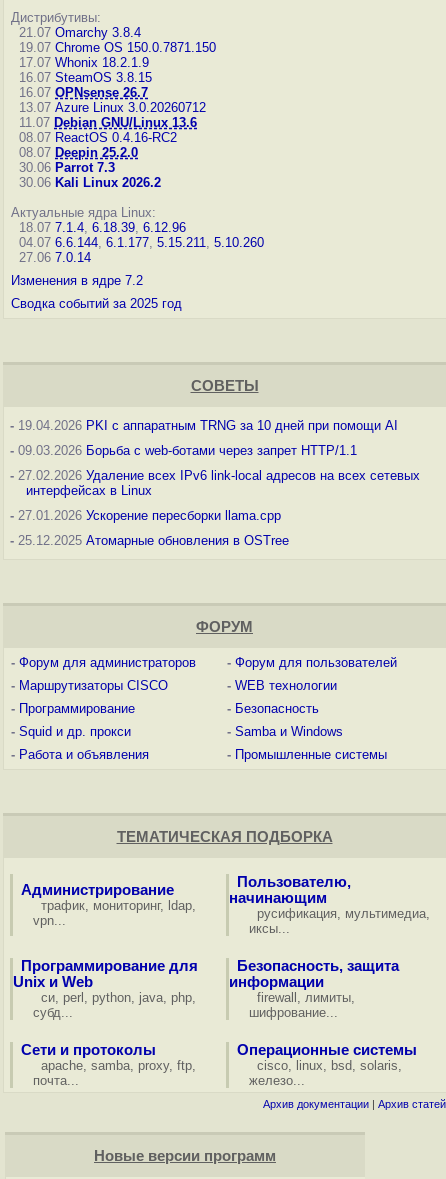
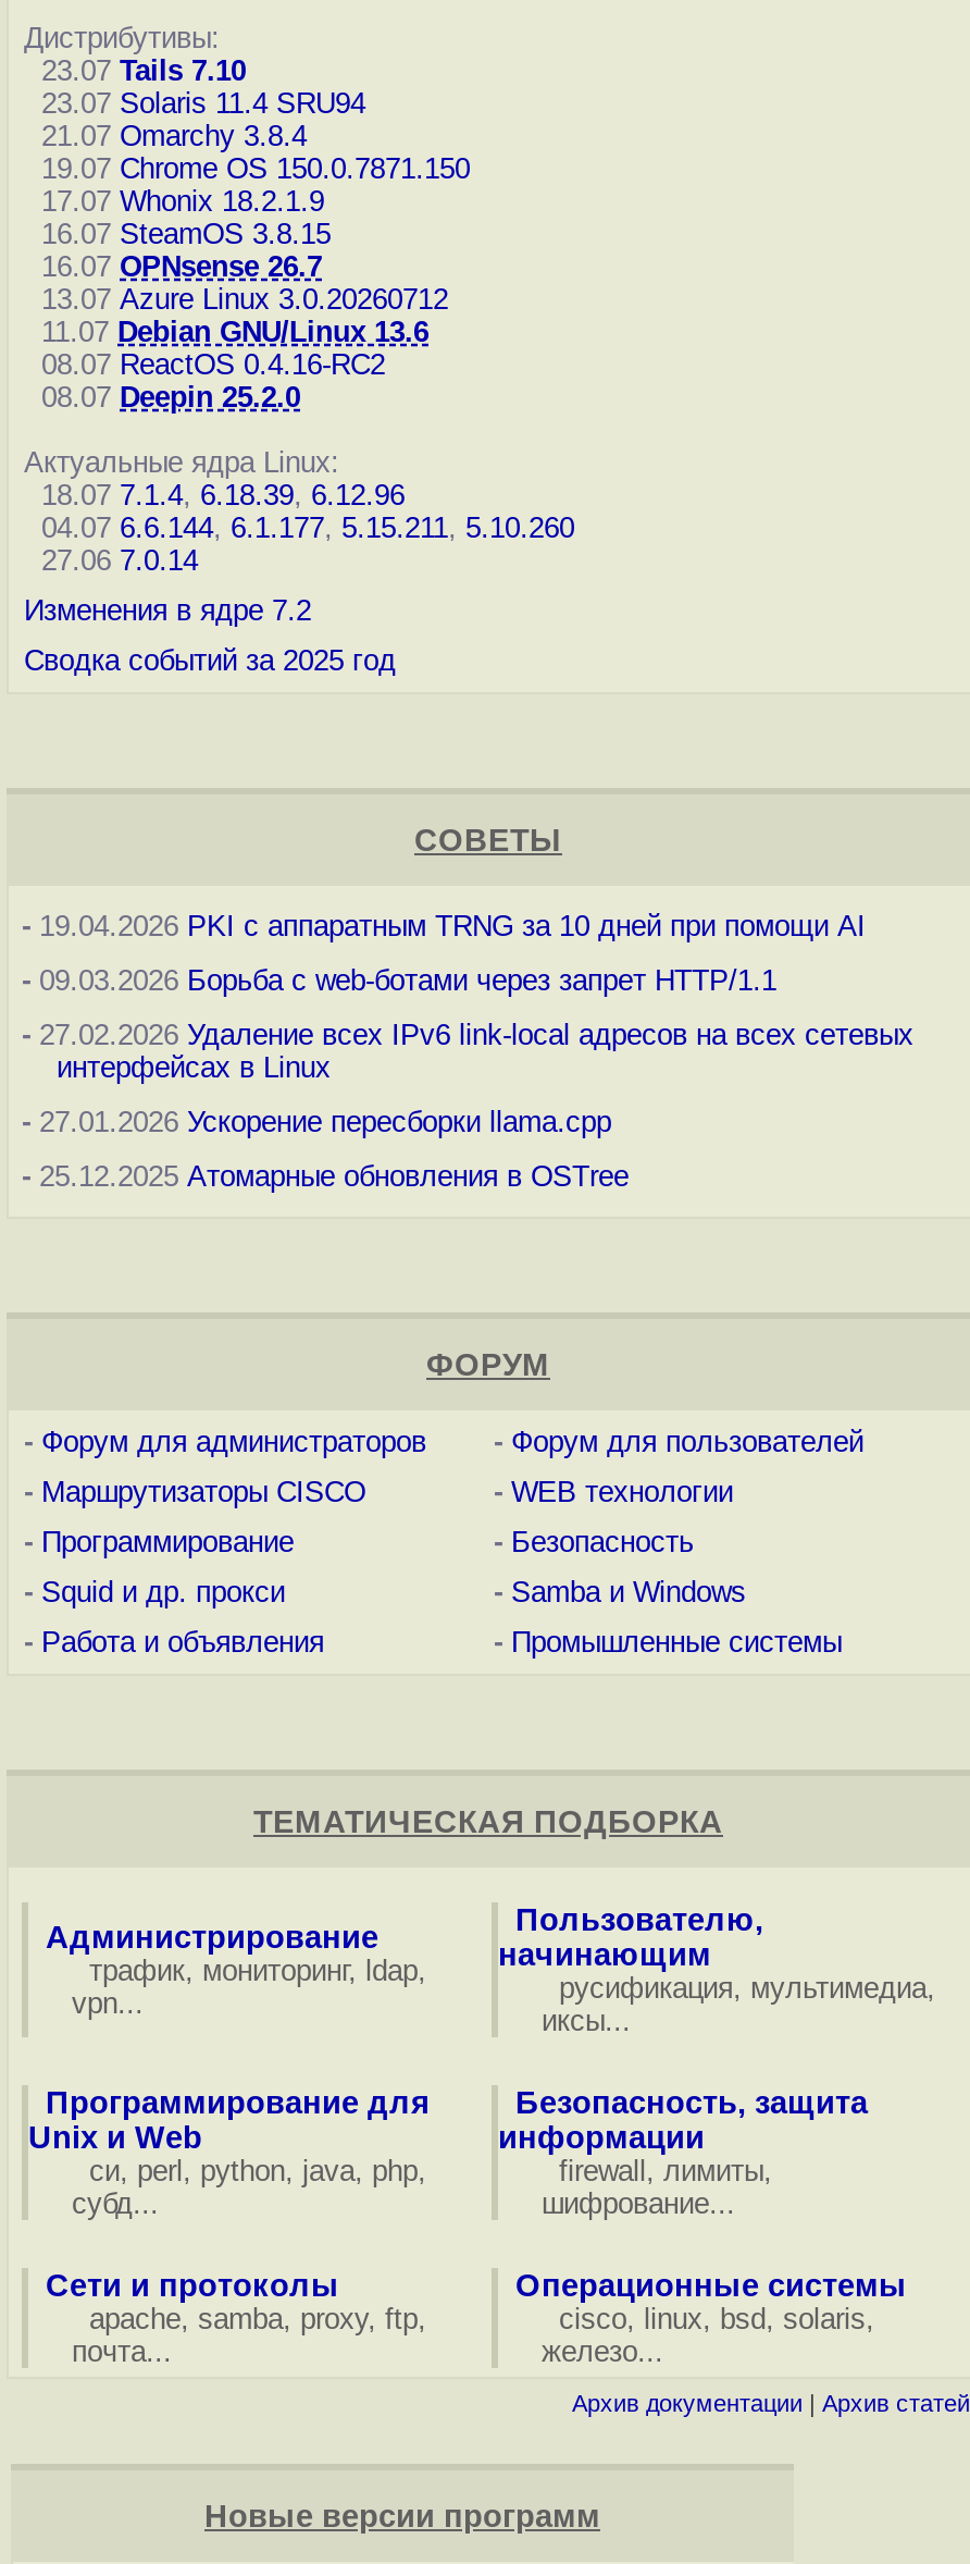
+ 23.07 Tails 7.10
+ 23.07 Solaris 11.4 SRU94

moved down: 21.07 Omarchy 3.8.4 | 19.07 Chrome OS 150.0.7871.150 | 17.07 Whonix 18.2.1.9 | ... | 08.07 ReactOS 0.4.16-RC2 | 08.07 Deepin 25.2.0

- 30.06 Parrot 7.3
- 30.06 Kali Linux 2026.2
